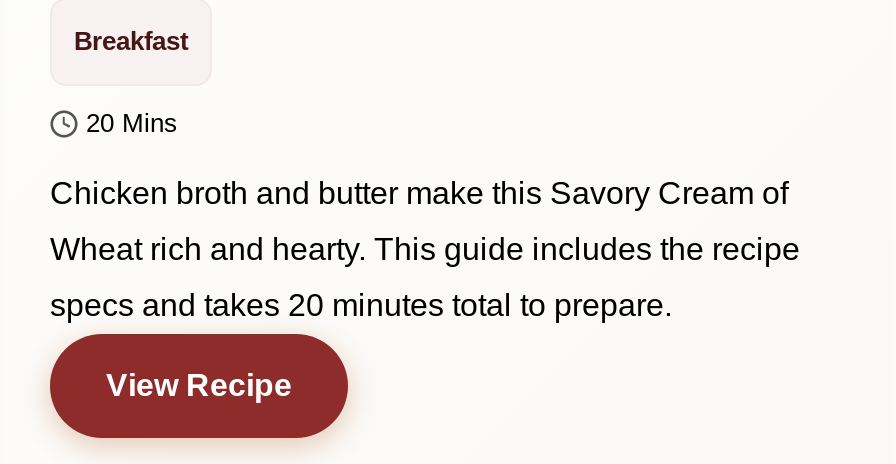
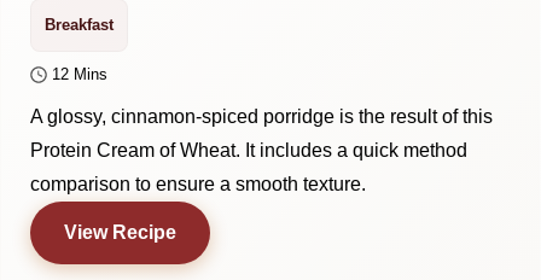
- 20 Mins
+ 12 Mins

- Chicken broth and butter make this Savory Cream of
+ A glossy, cinnamon-spiced porridge is the result of this

- Wheat rich and hearty. This guide includes the recipe
+ Protein Cream of Wheat. It includes a quick method

- specs and takes 20 minutes total to prepare.
+ comparison to ensure a smooth texture.
